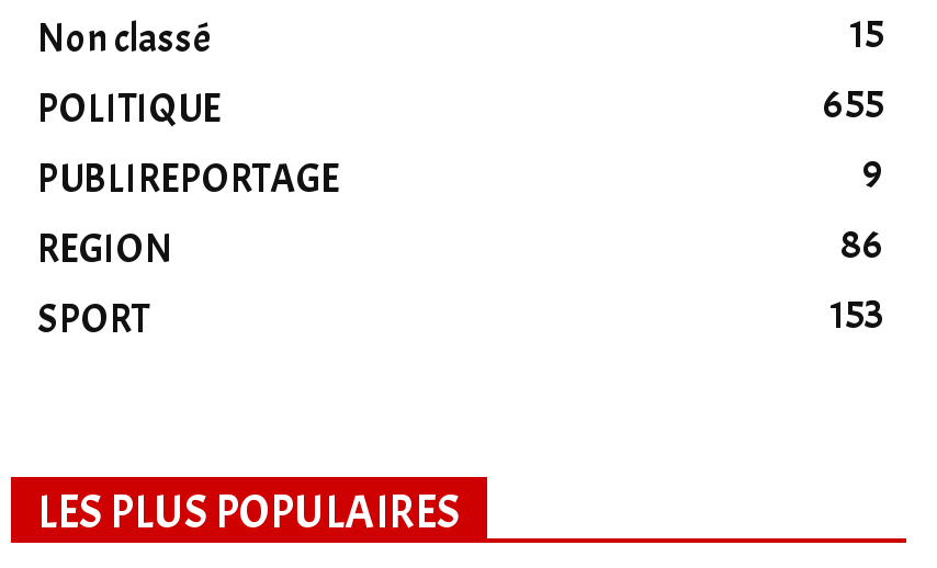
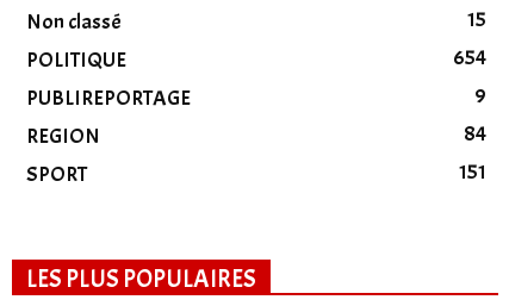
- 655
+ 654

- 86
+ 84

- 153
+ 151
